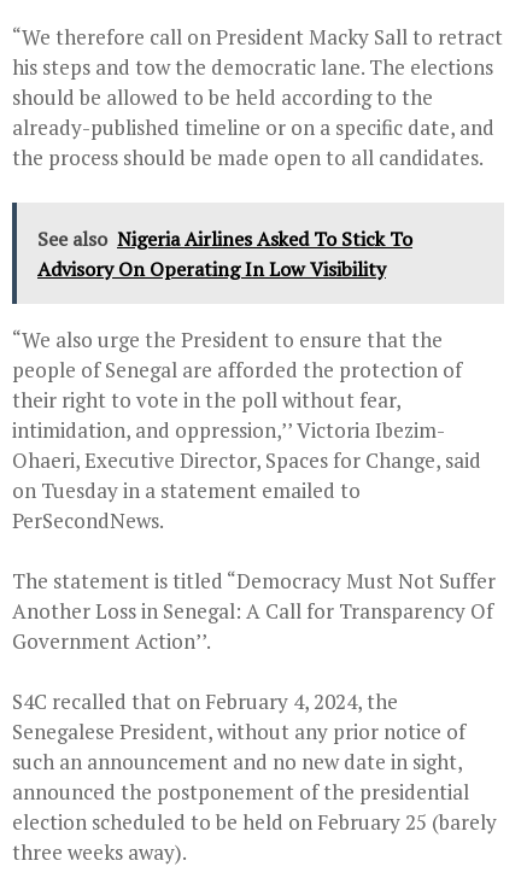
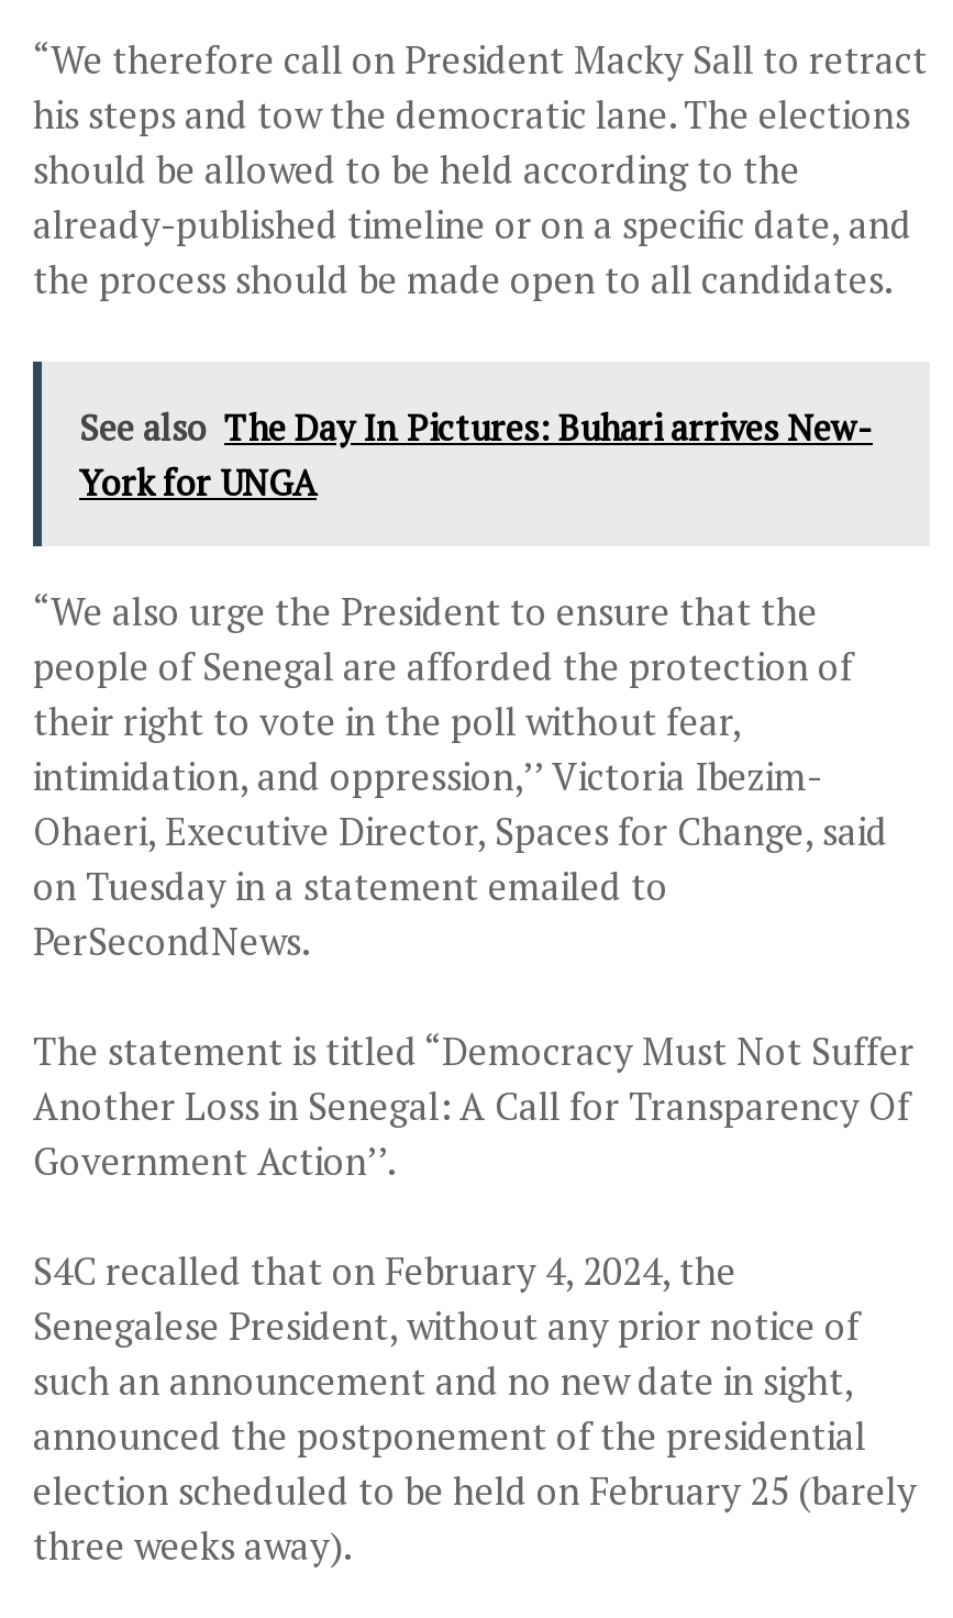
- See also Nigeria Airlines Asked To Stick To
- Advisory On Operating In Low Visibility
+ See also The Day In Pictures: Buhari arrives New-
+ York for UNGA
